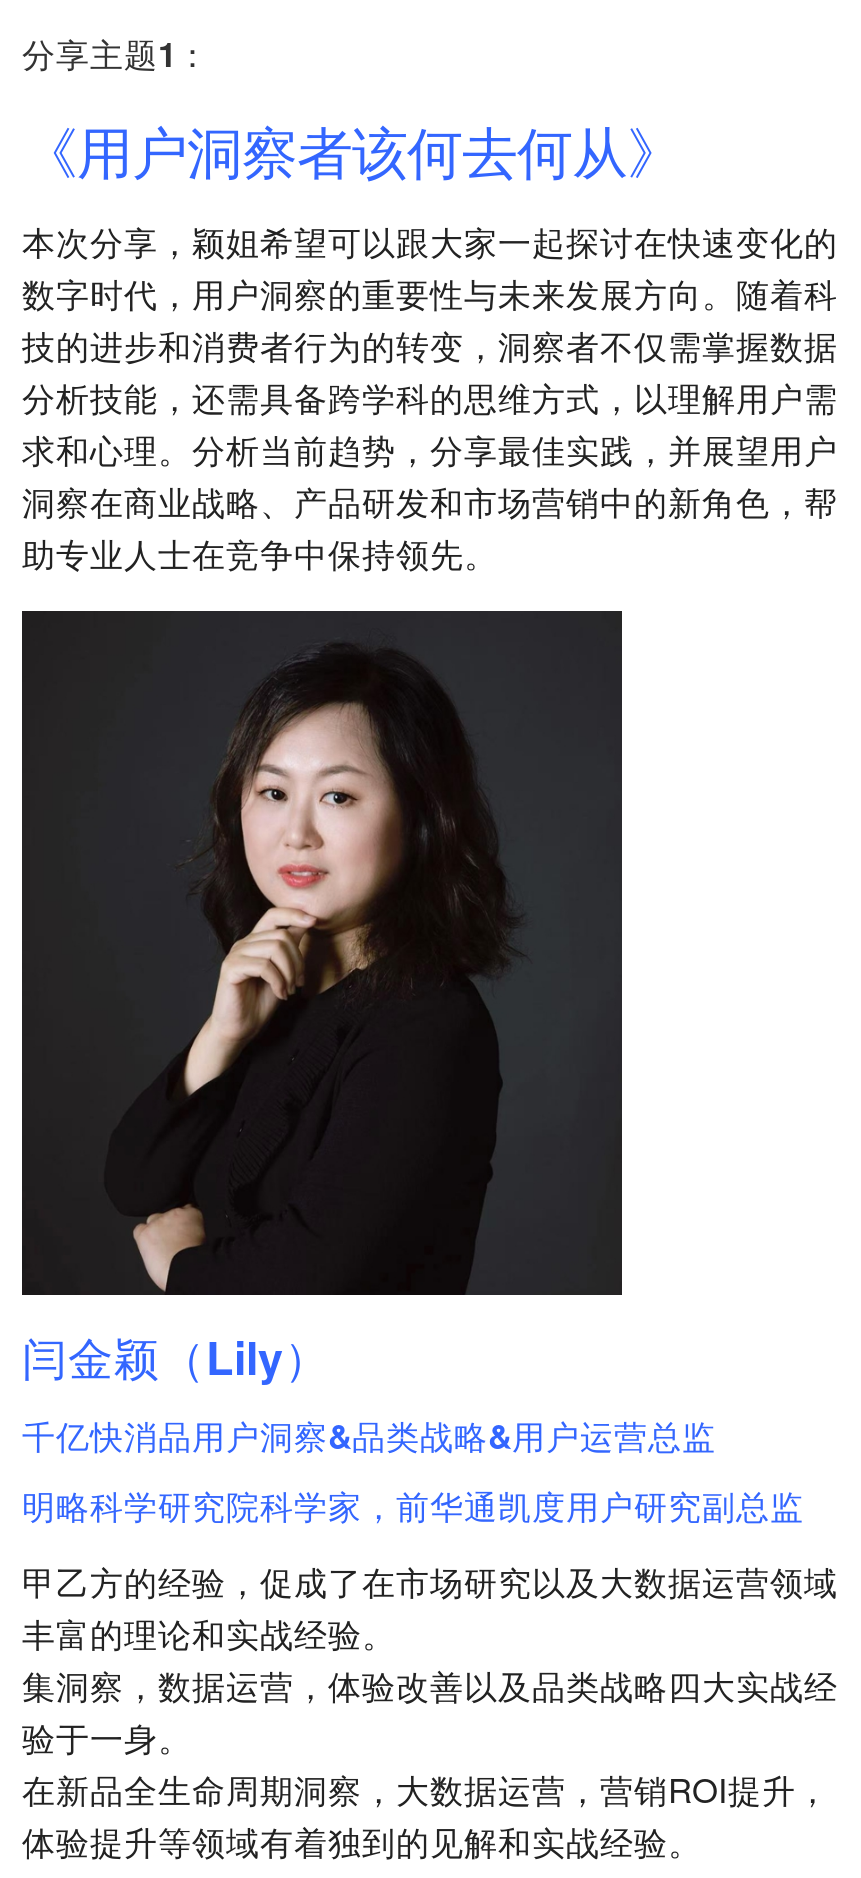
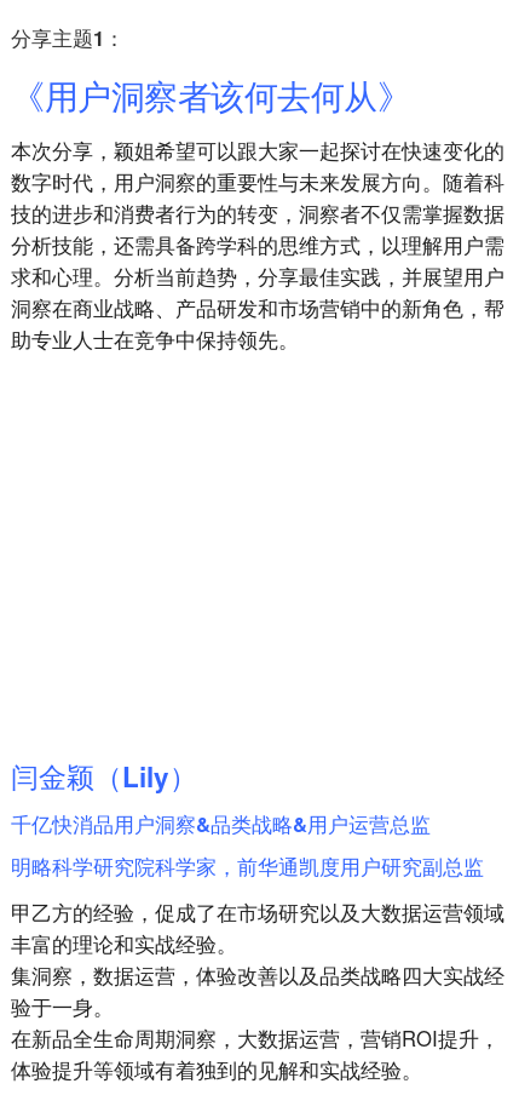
- [image]
